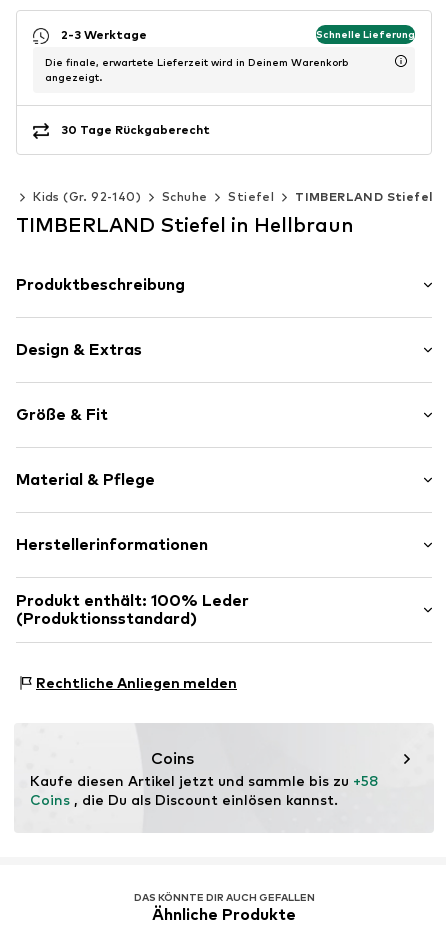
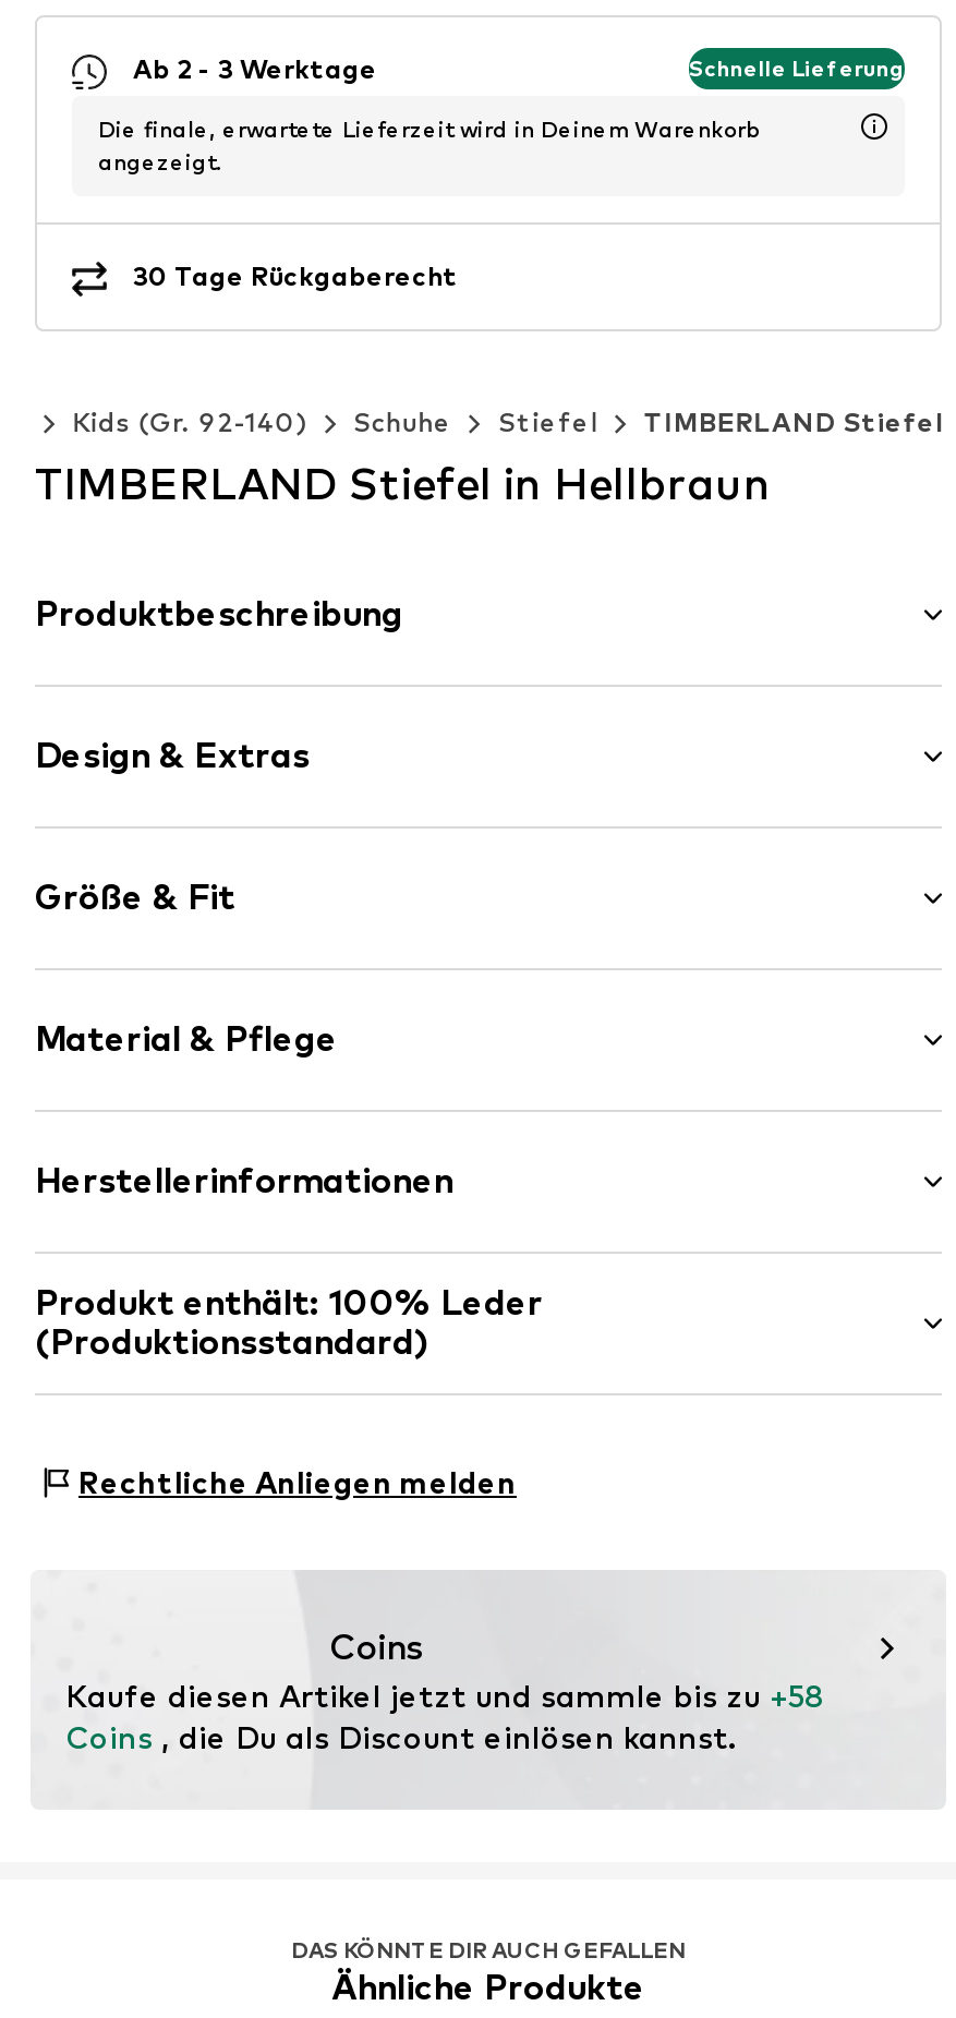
- 2-3 Werktage
+ Ab 2 - 3 Werktage
